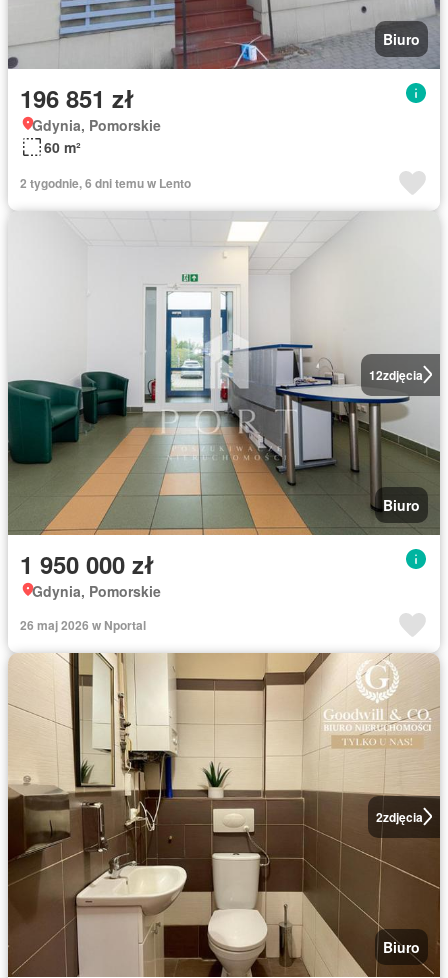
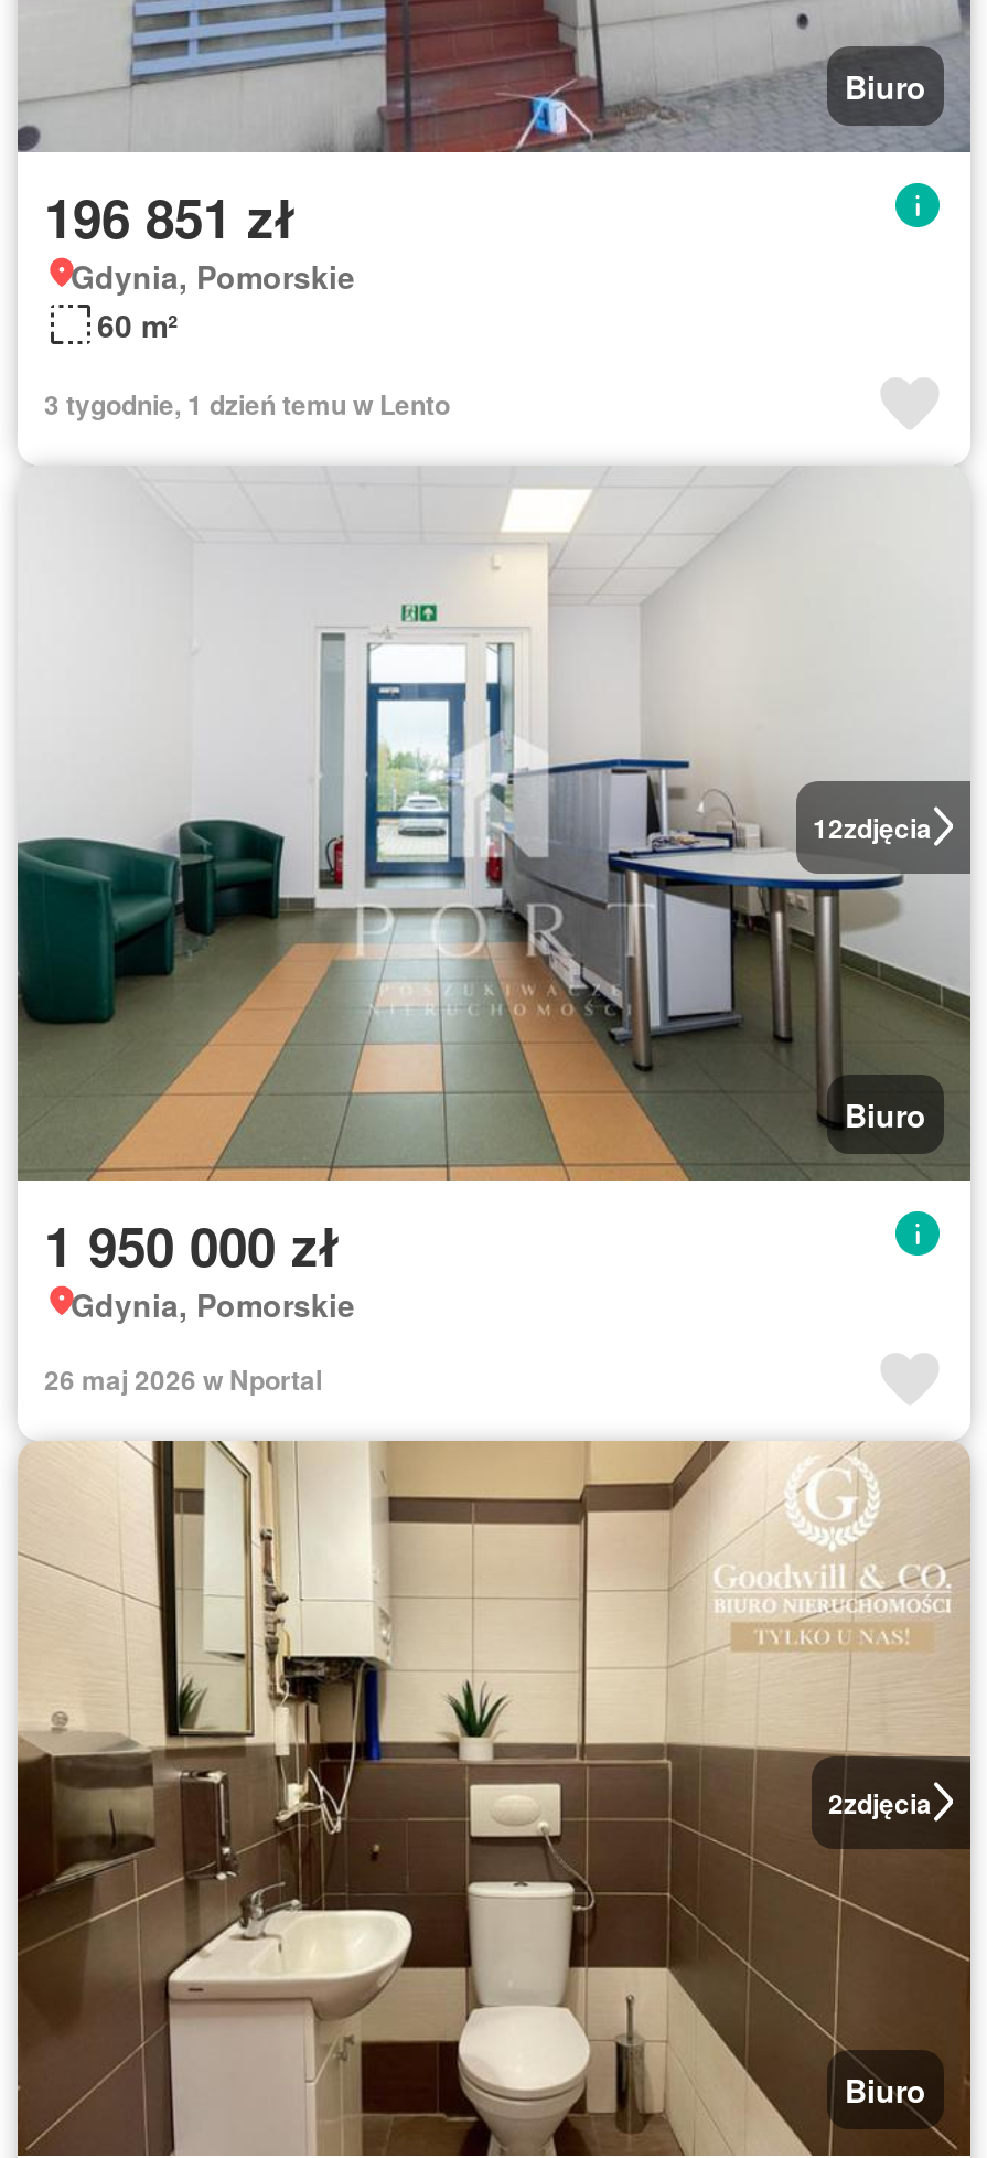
- 2 tygodnie, 6 dni temu w Lento
+ 3 tygodnie, 1 dzień temu w Lento
